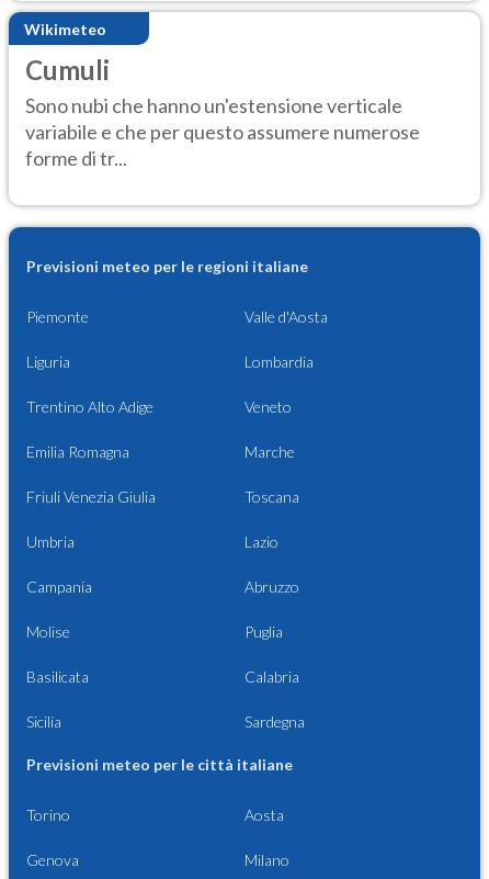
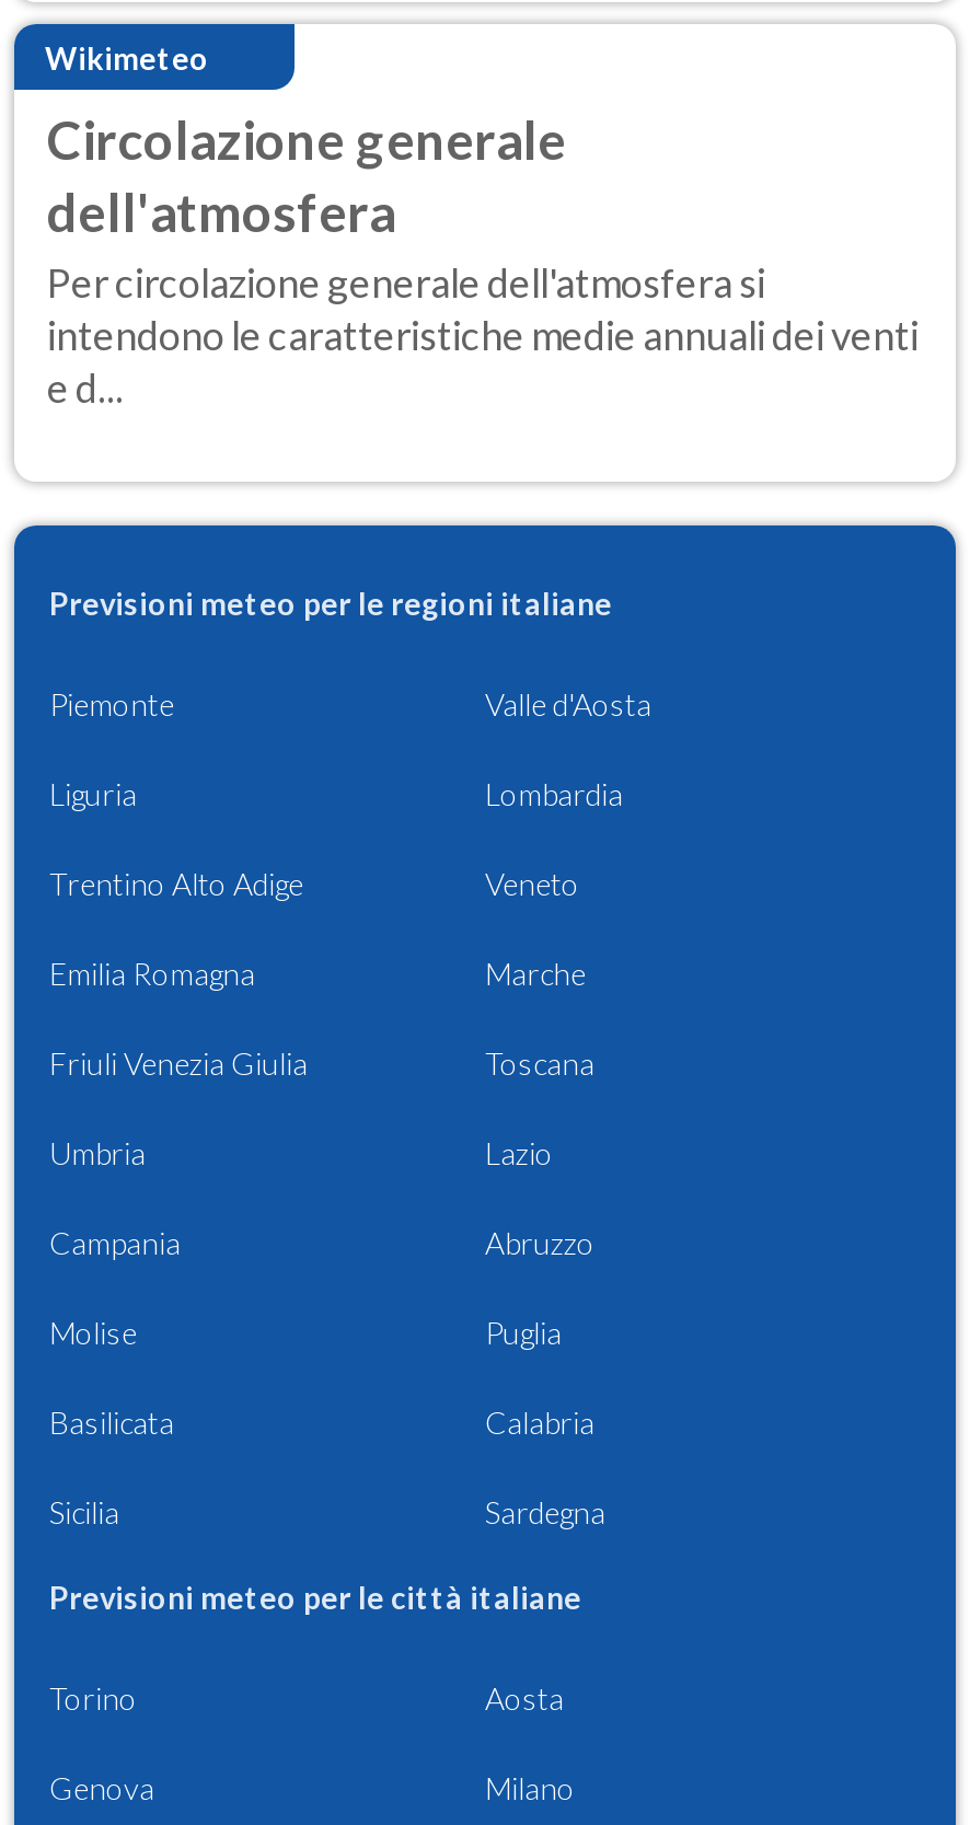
- Cumuli
- Sono nubi che hanno un'estensione verticale
- variabile e che per questo assumere numerose
- forme di tr...
+ Circolazione generale
+ dell'atmosfera
+ Per circolazione generale dell'atmosfera si
+ intendono le caratteristiche medie annuali dei venti
+ e d...
